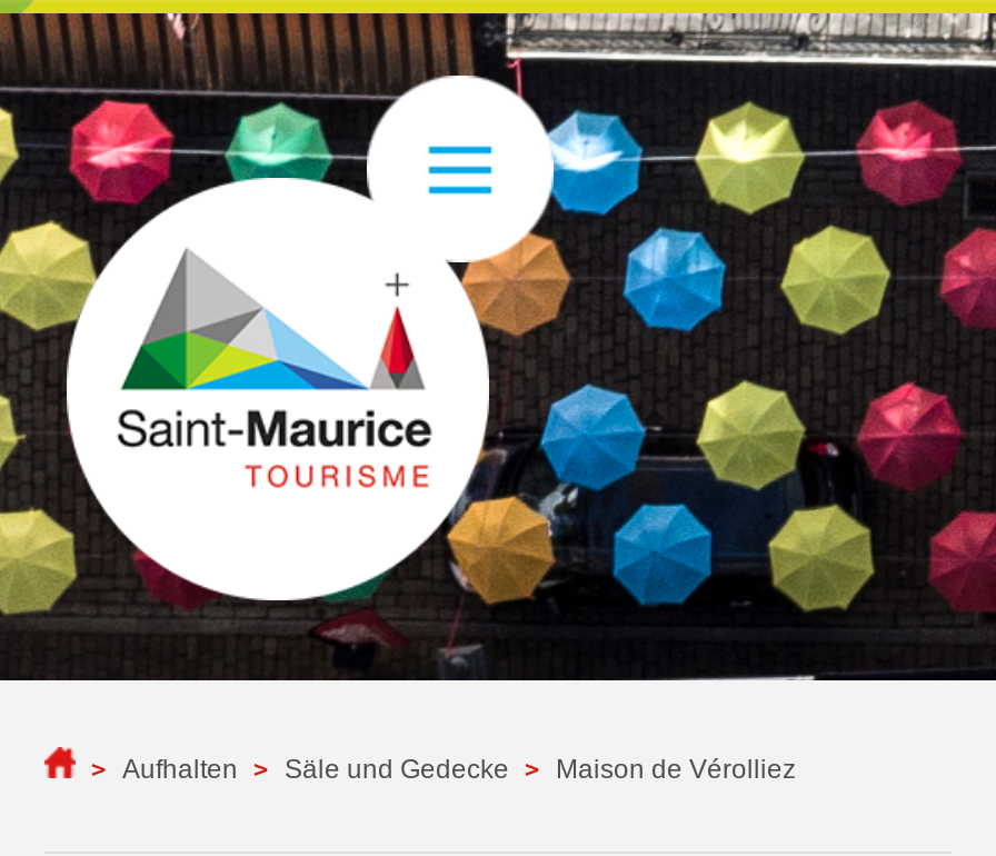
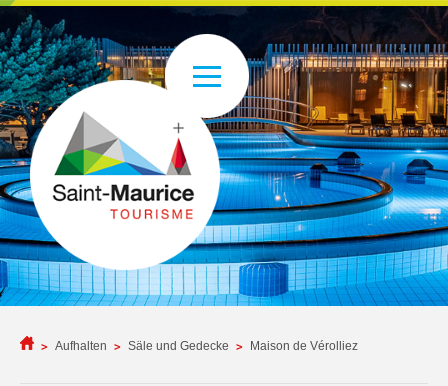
- [image]
+ [image]
